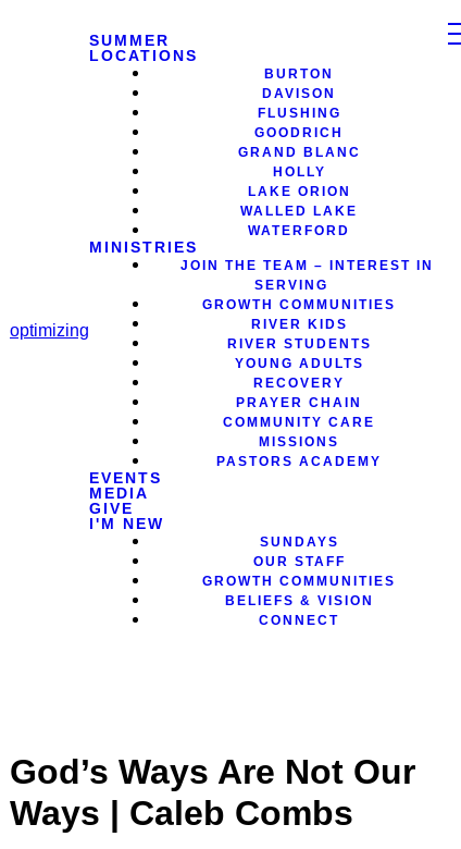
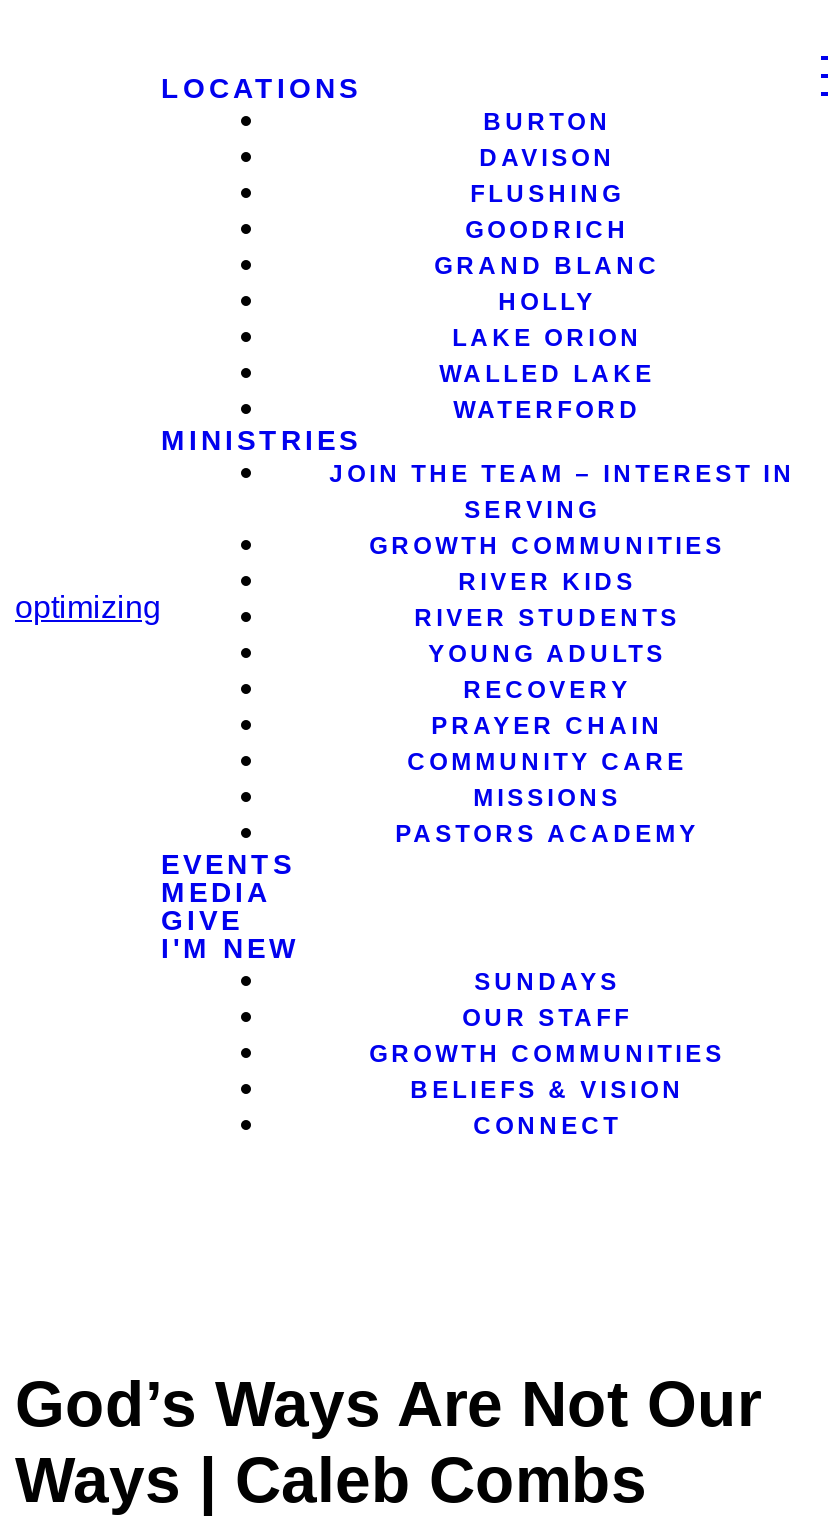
- SUMMER
